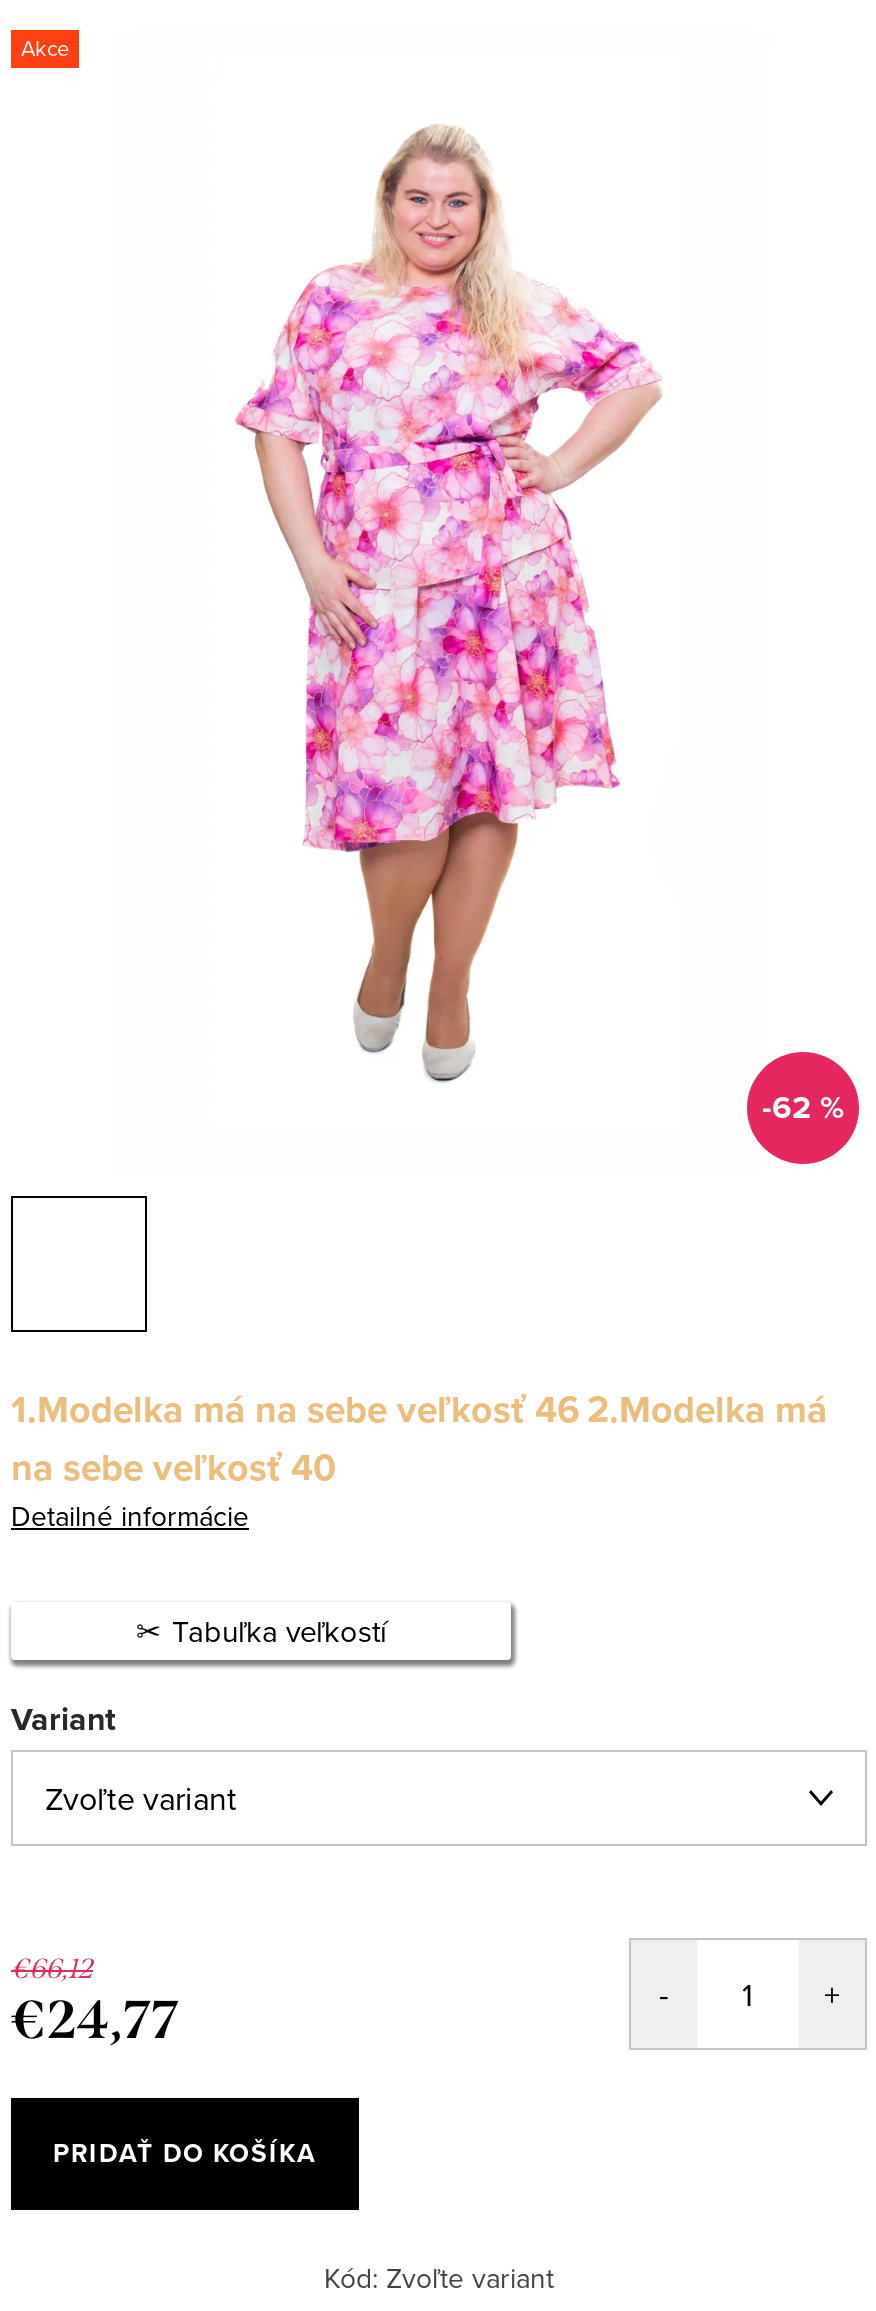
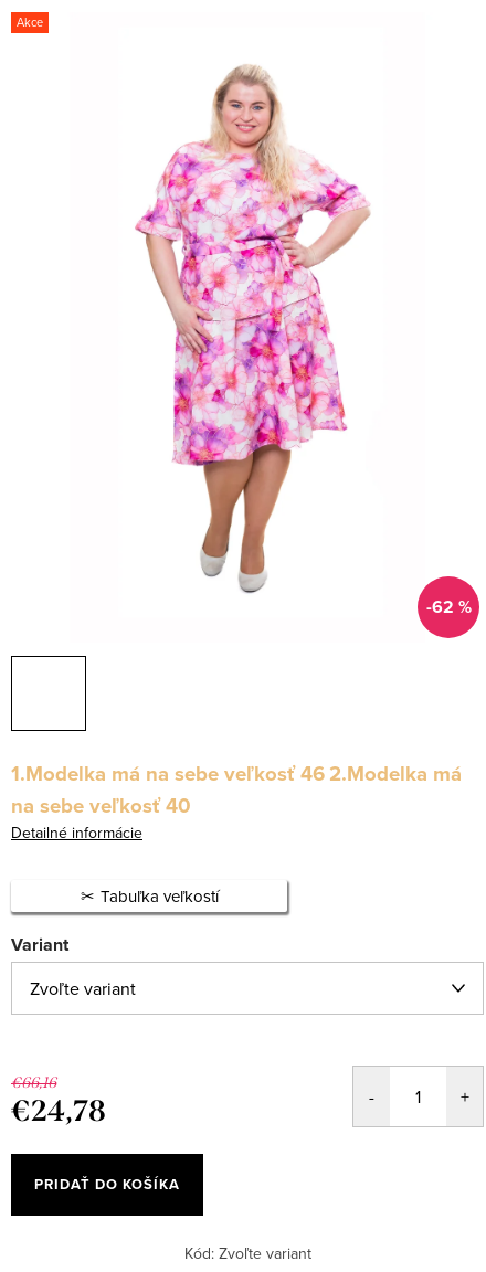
- €66,12
+ €66,16

- €24,77
+ €24,78
